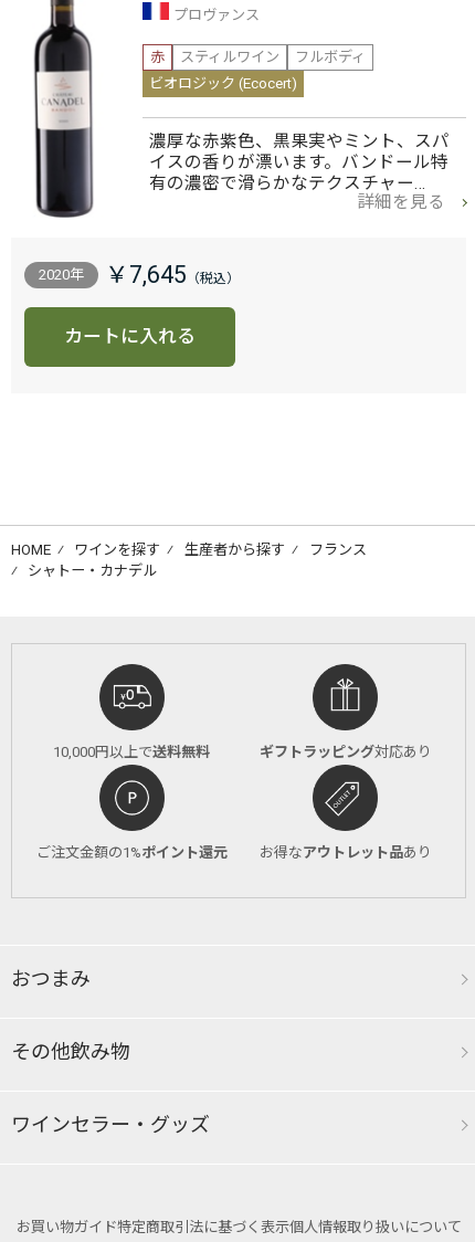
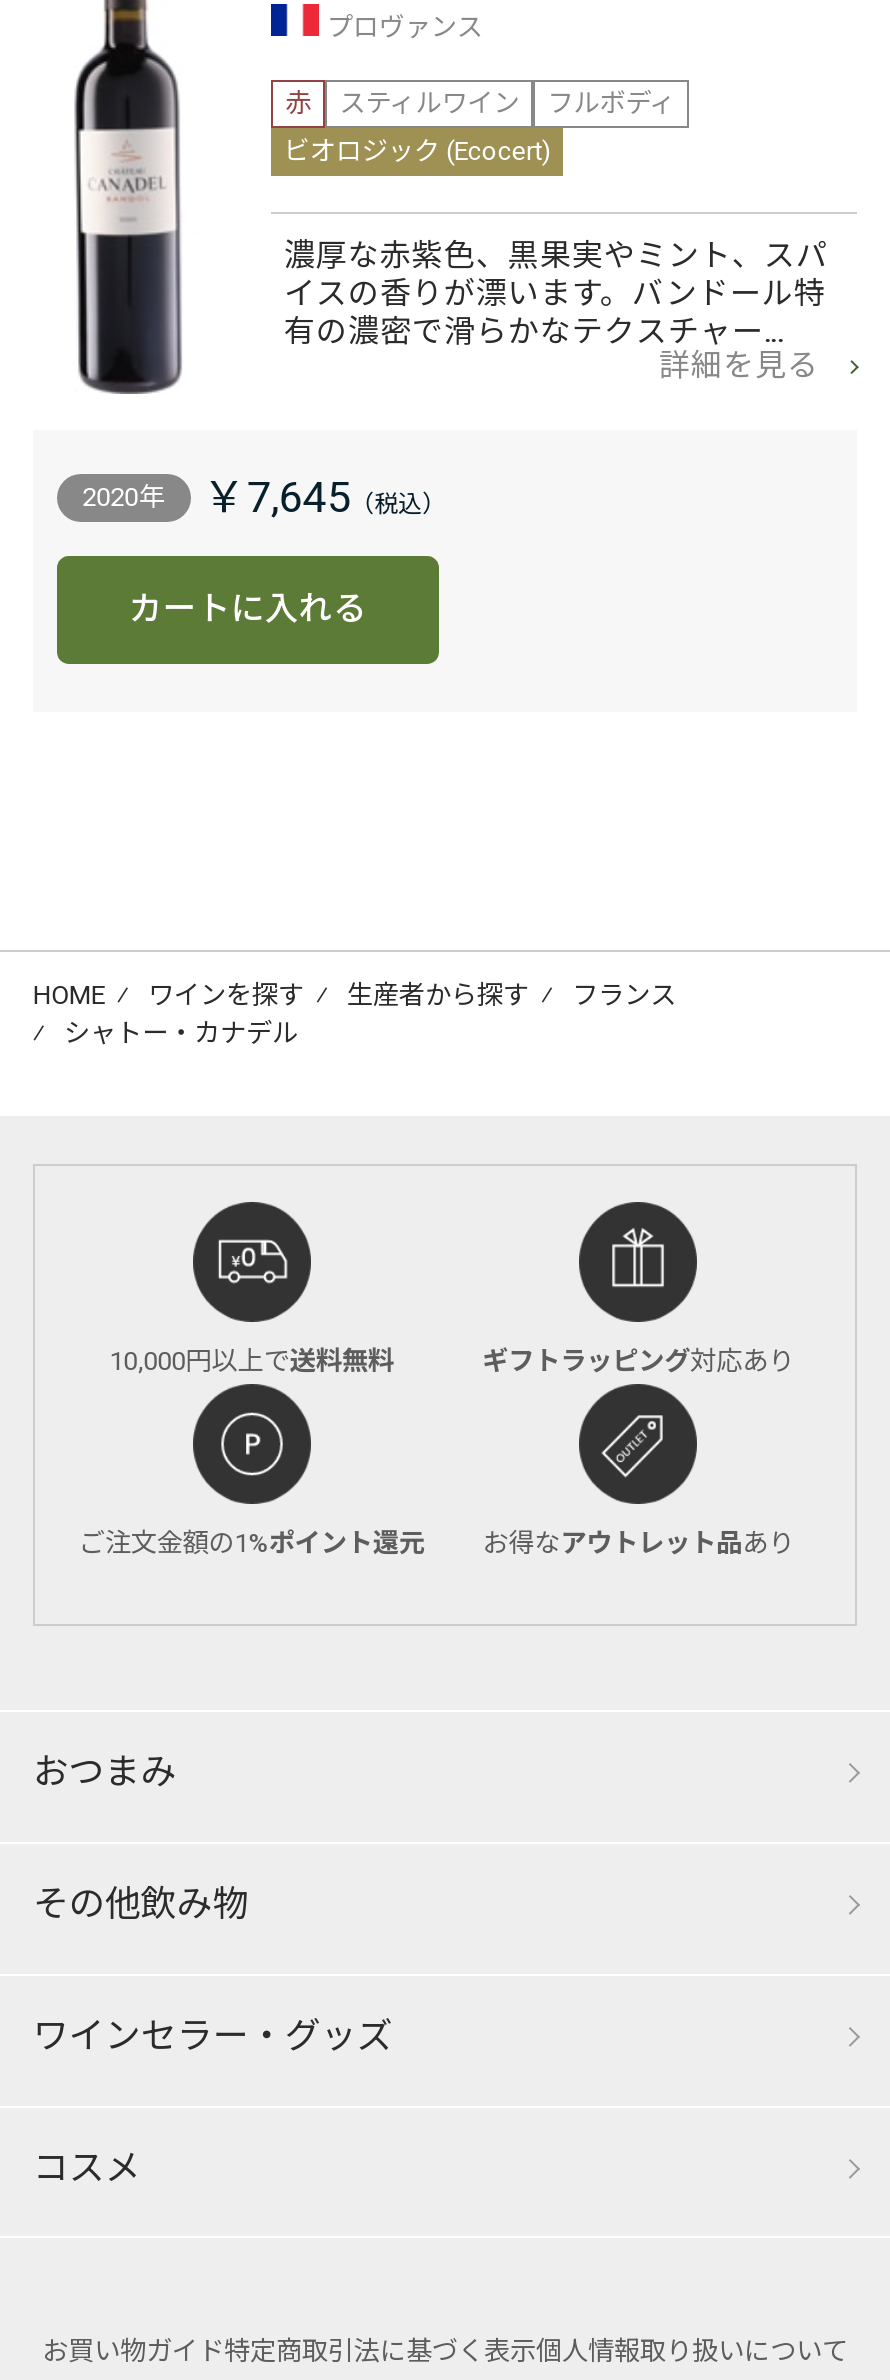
+ コスメ
